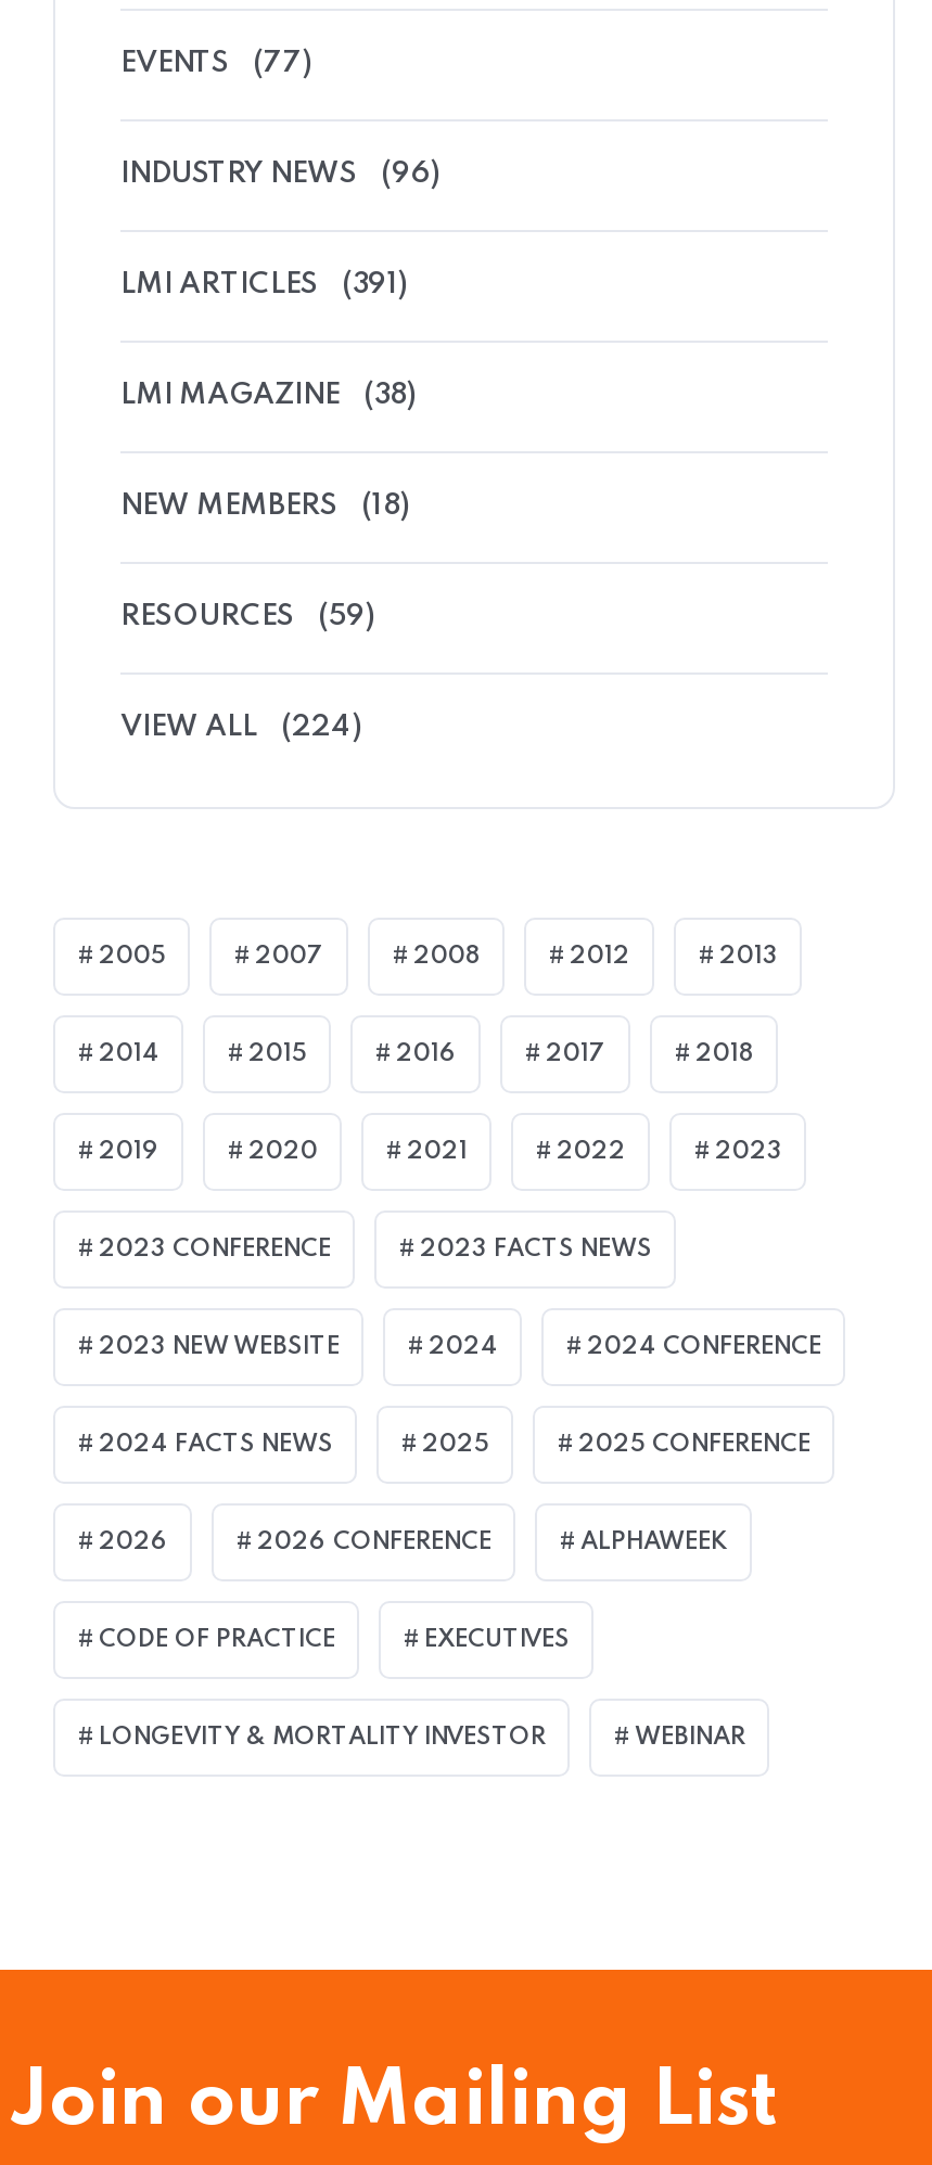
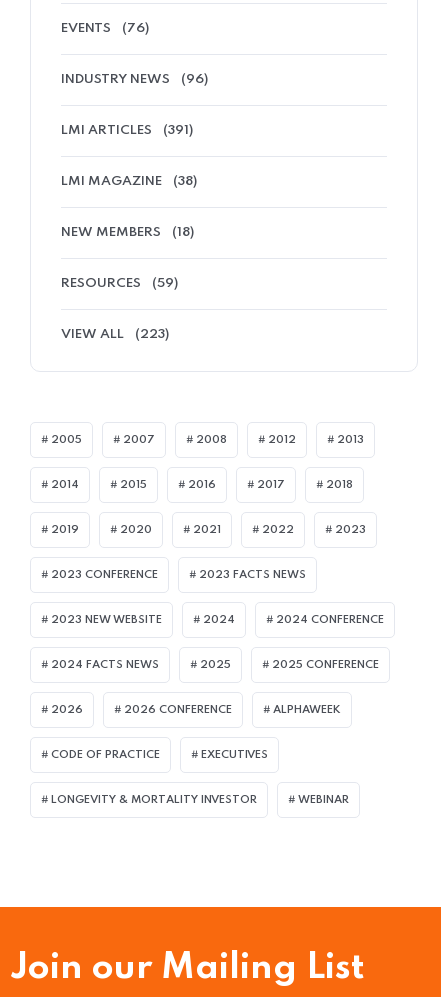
- EVENTS (77)
+ EVENTS (76)

- VIEW ALL (224)
+ VIEW ALL (223)
